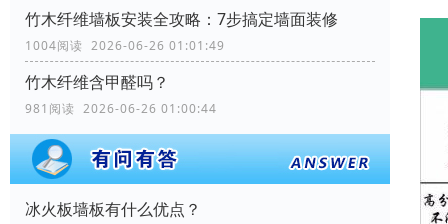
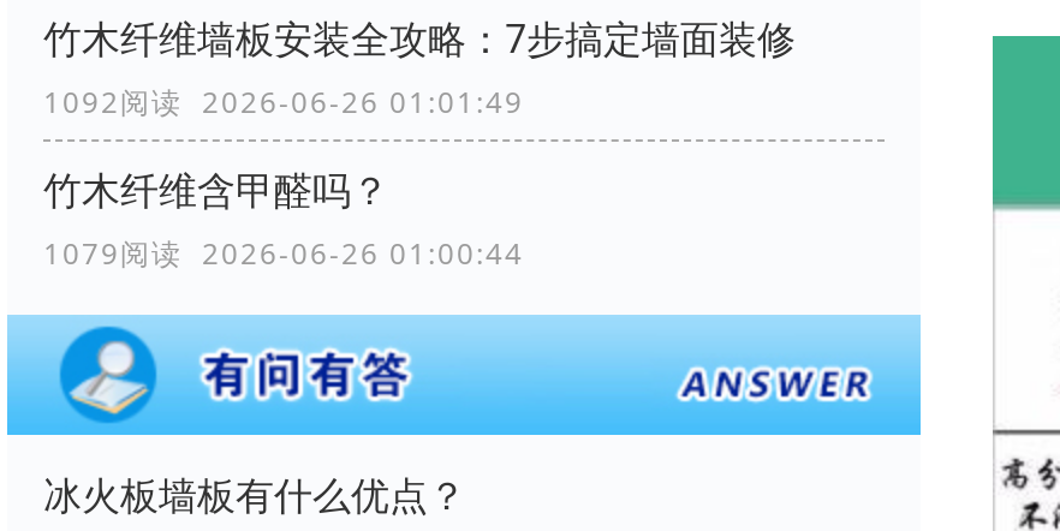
- 1004阅读 2026-06-26 01:01:49
+ 1092阅读 2026-06-26 01:01:49

- 981阅读 2026-06-26 01:00:44
+ 1079阅读 2026-06-26 01:00:44
